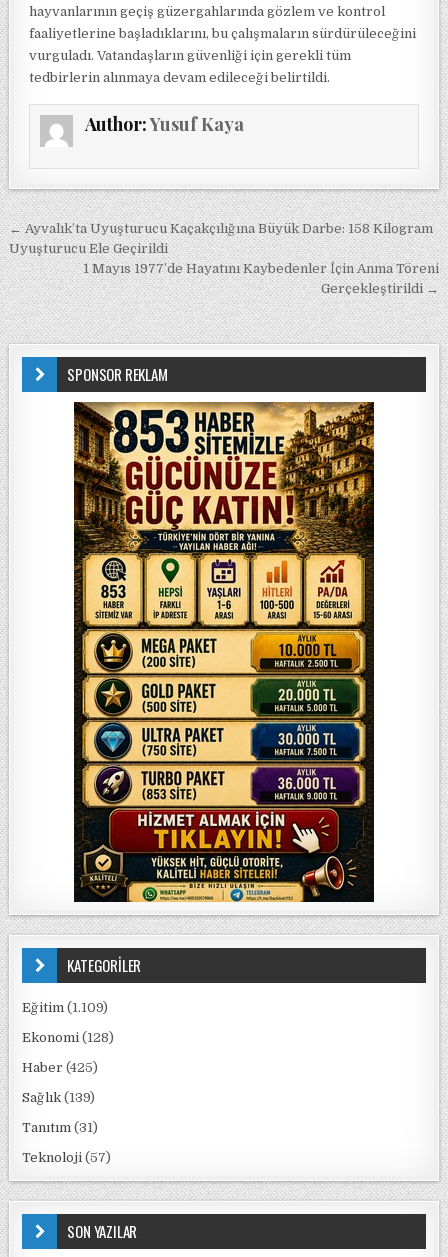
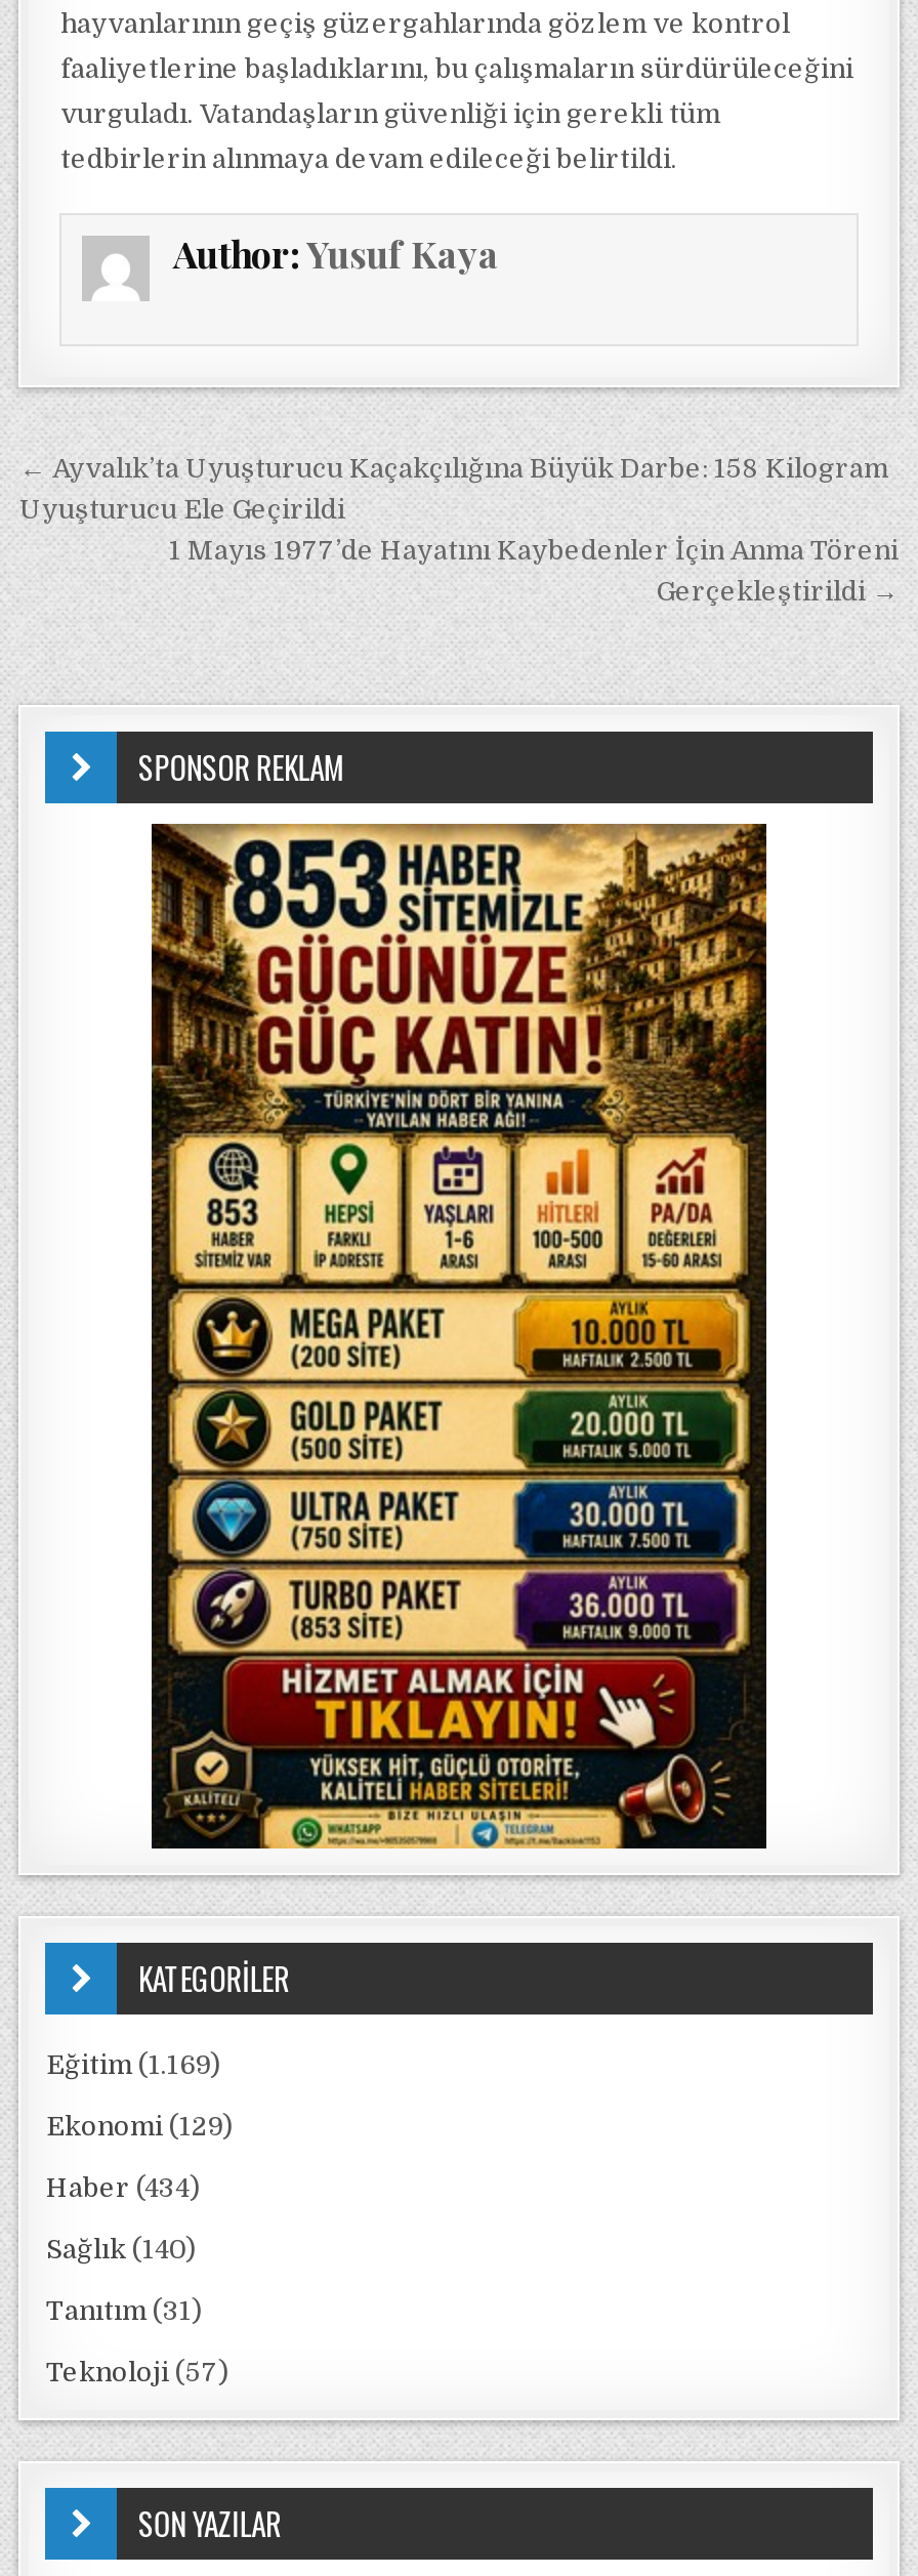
- Eğitim (1.109)
+ Eğitim (1.169)

- Ekonomi (128)
+ Ekonomi (129)

- Haber (425)
+ Haber (434)

- Sağlık (139)
+ Sağlık (140)
